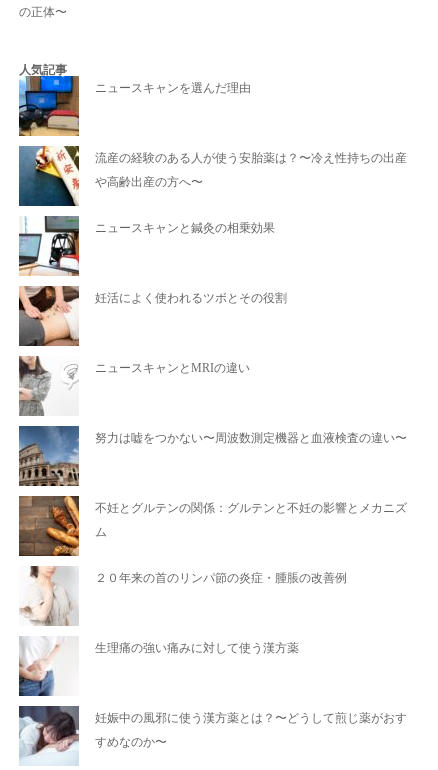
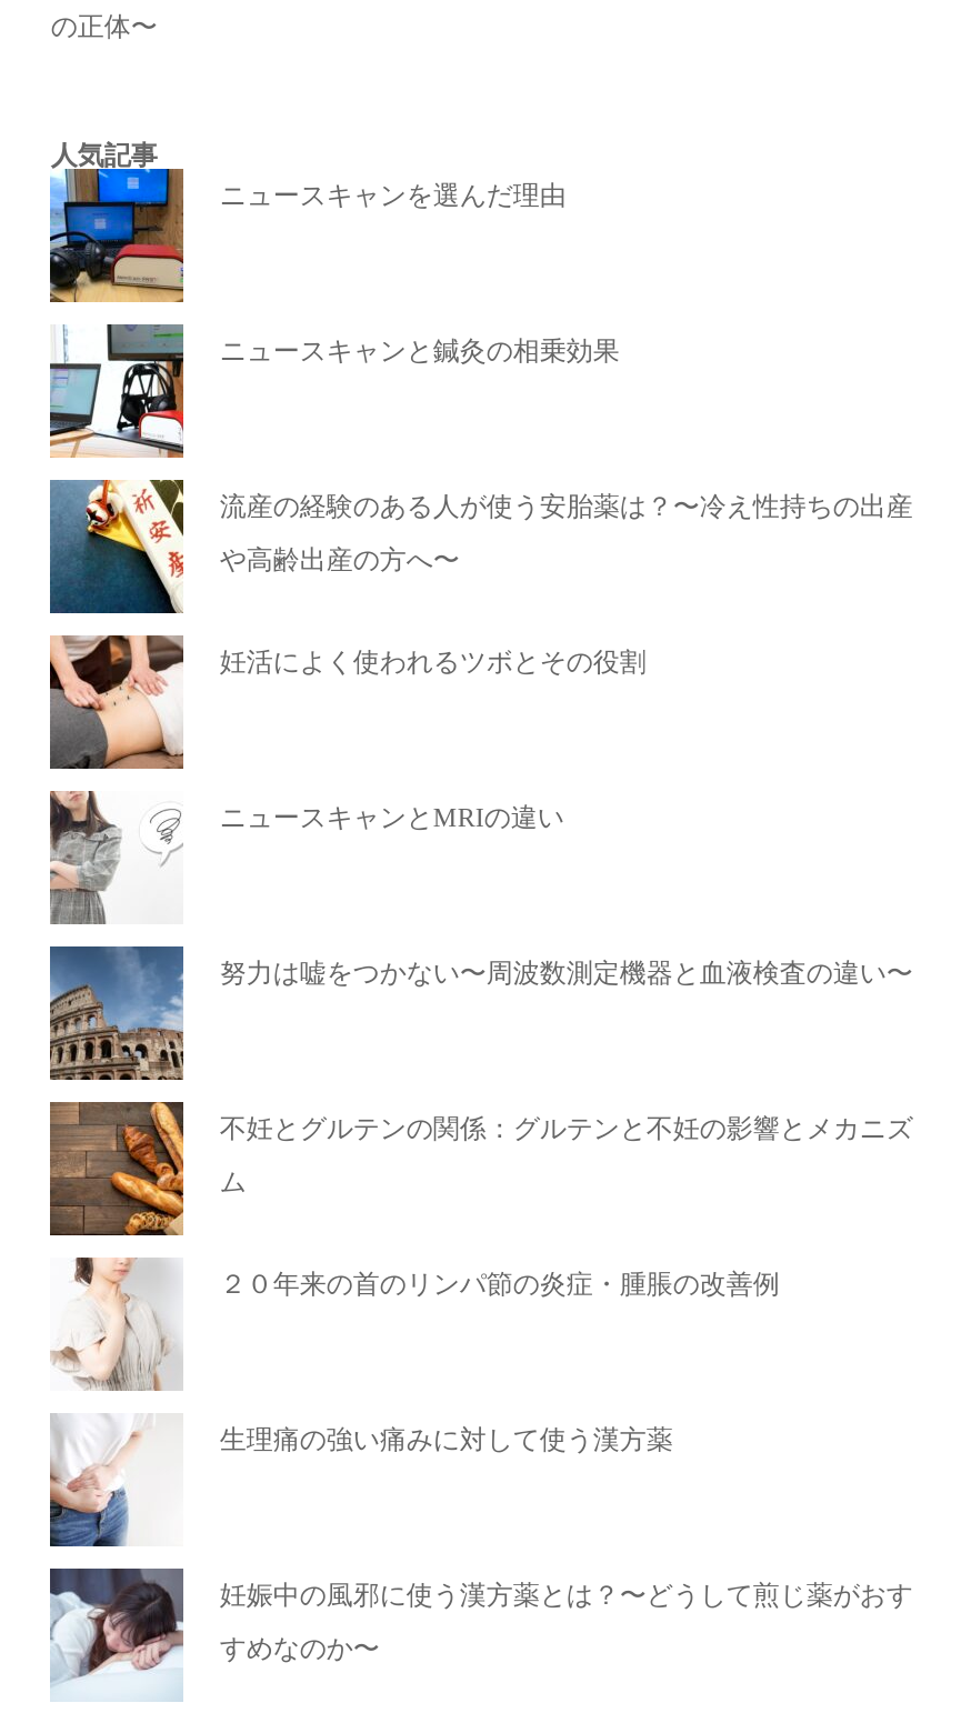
moved down: 流産の経験のある人が使う安胎薬は？〜冷え性持ちの出産 | や高齢出産の方へ〜

moved up: [image] | ニュースキャンと鍼灸の相乗効果
